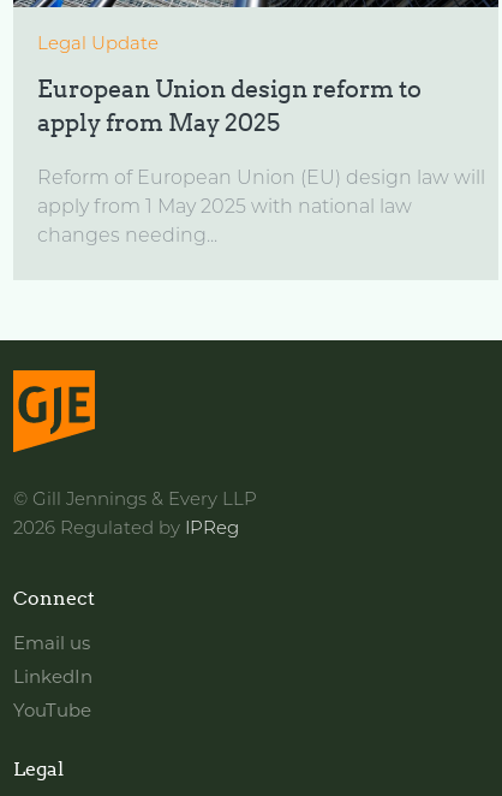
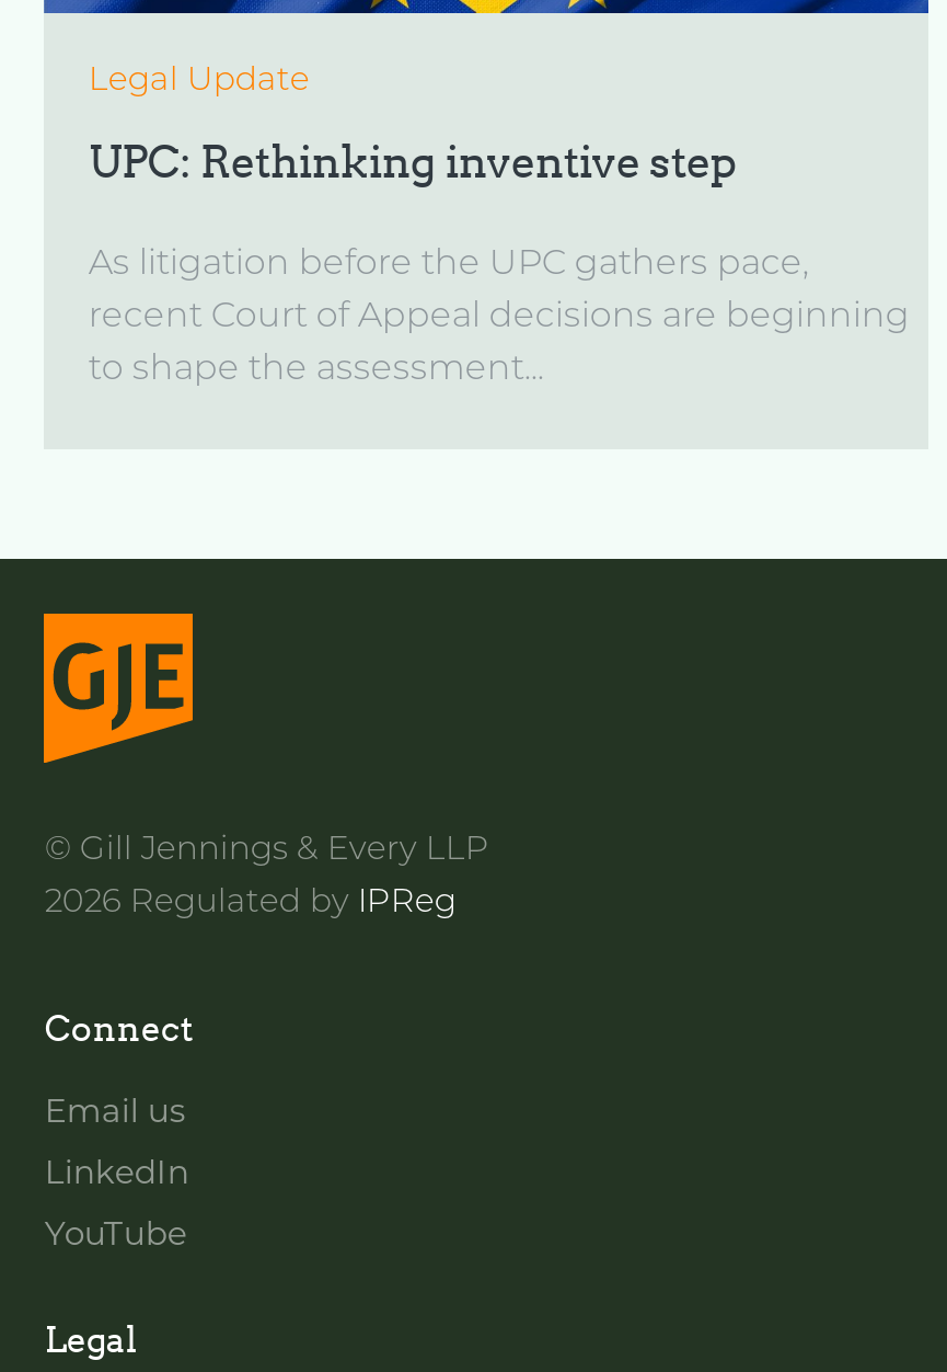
- European Union design reform to
- apply from May 2025
+ UPC: Rethinking inventive step

- Reform of European Union (EU) design law will
+ As litigation before the UPC gathers pace,

- apply from 1 May 2025 with national law
+ recent Court of Appeal decisions are beginning

- changes needing...
+ to shape the assessment...
